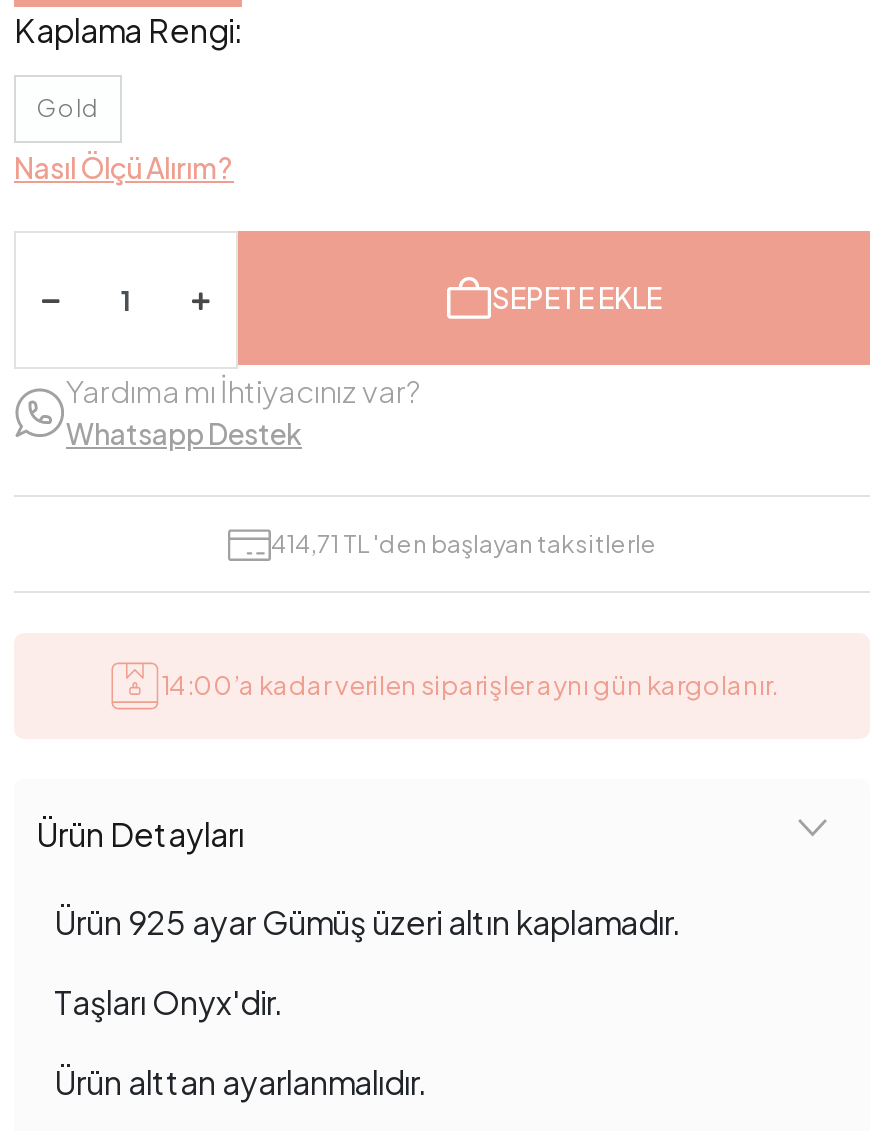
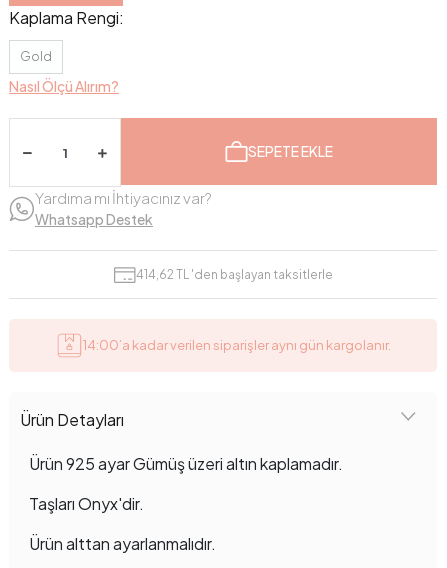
- 414,71 TL 'den başlayan taksitlerle
+ 414,62 TL 'den başlayan taksitlerle
